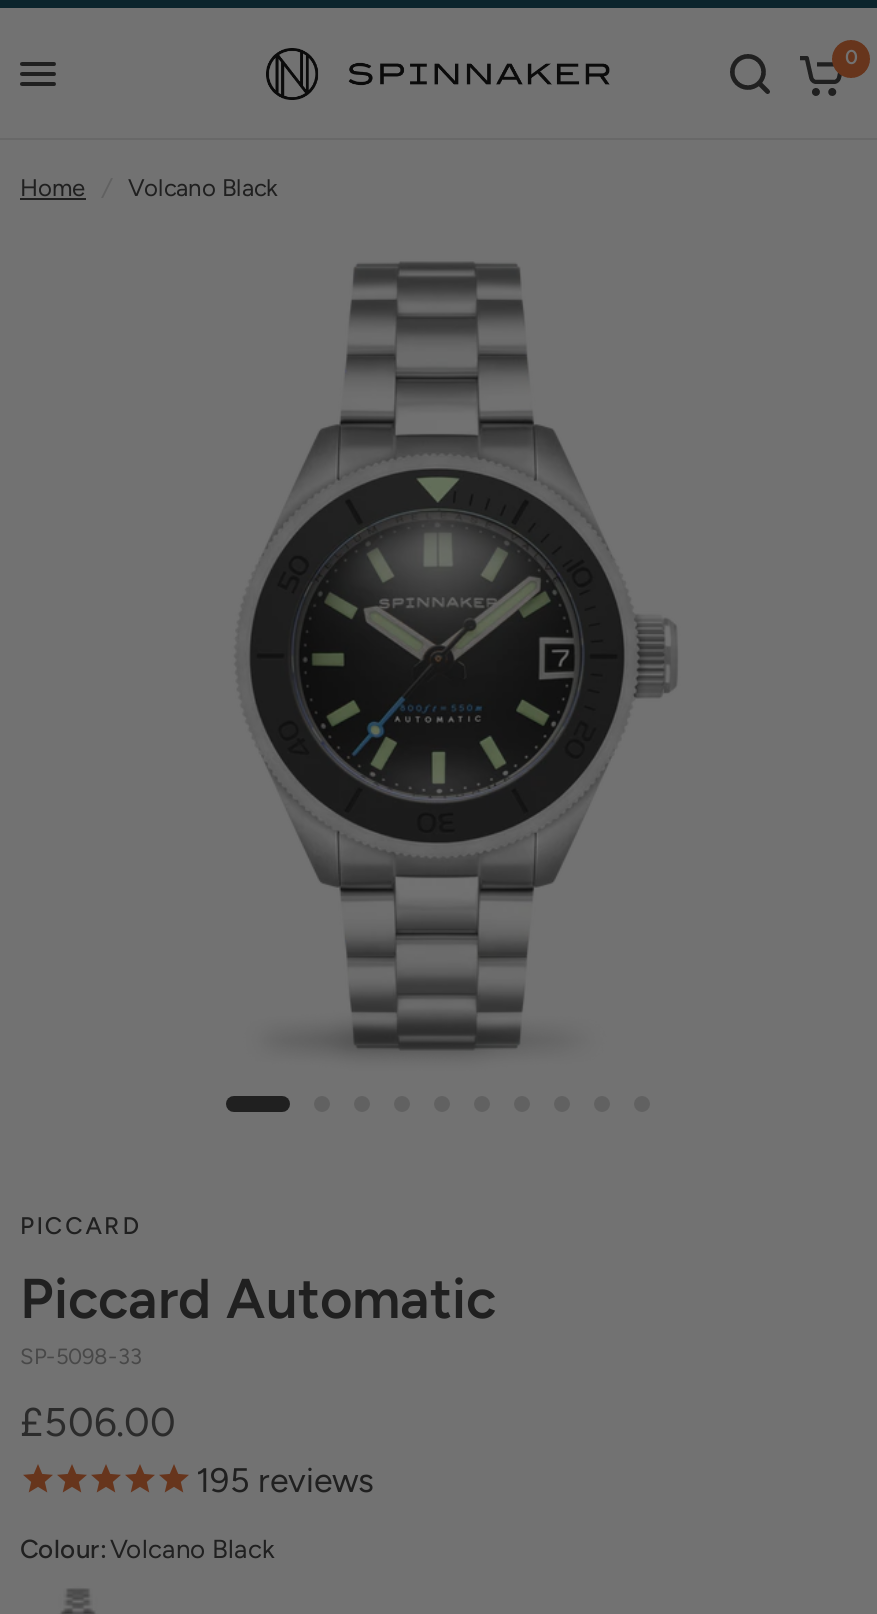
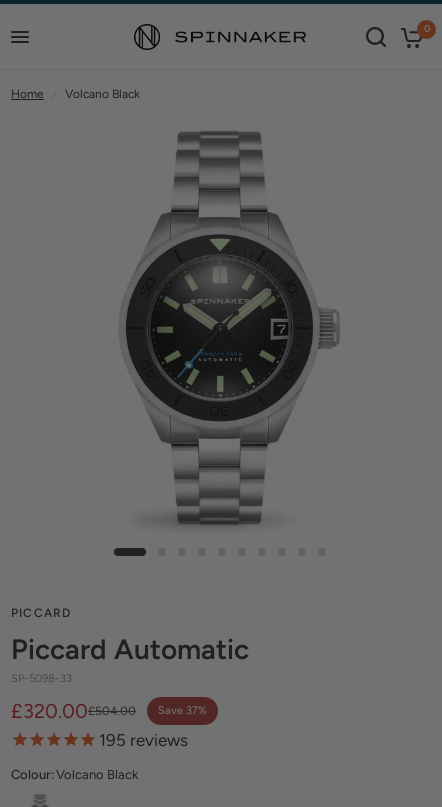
- £506.00
+ £320.00£504.00
+ Save 37%
